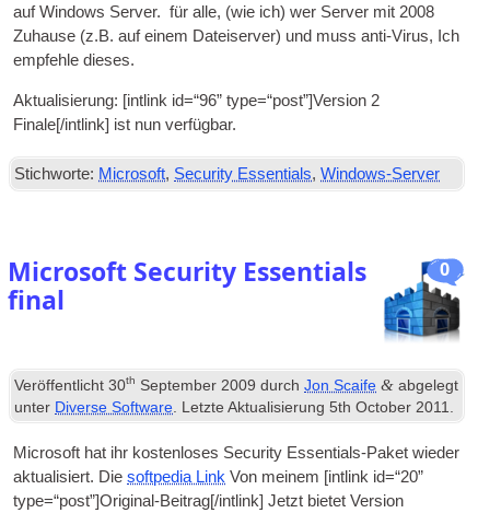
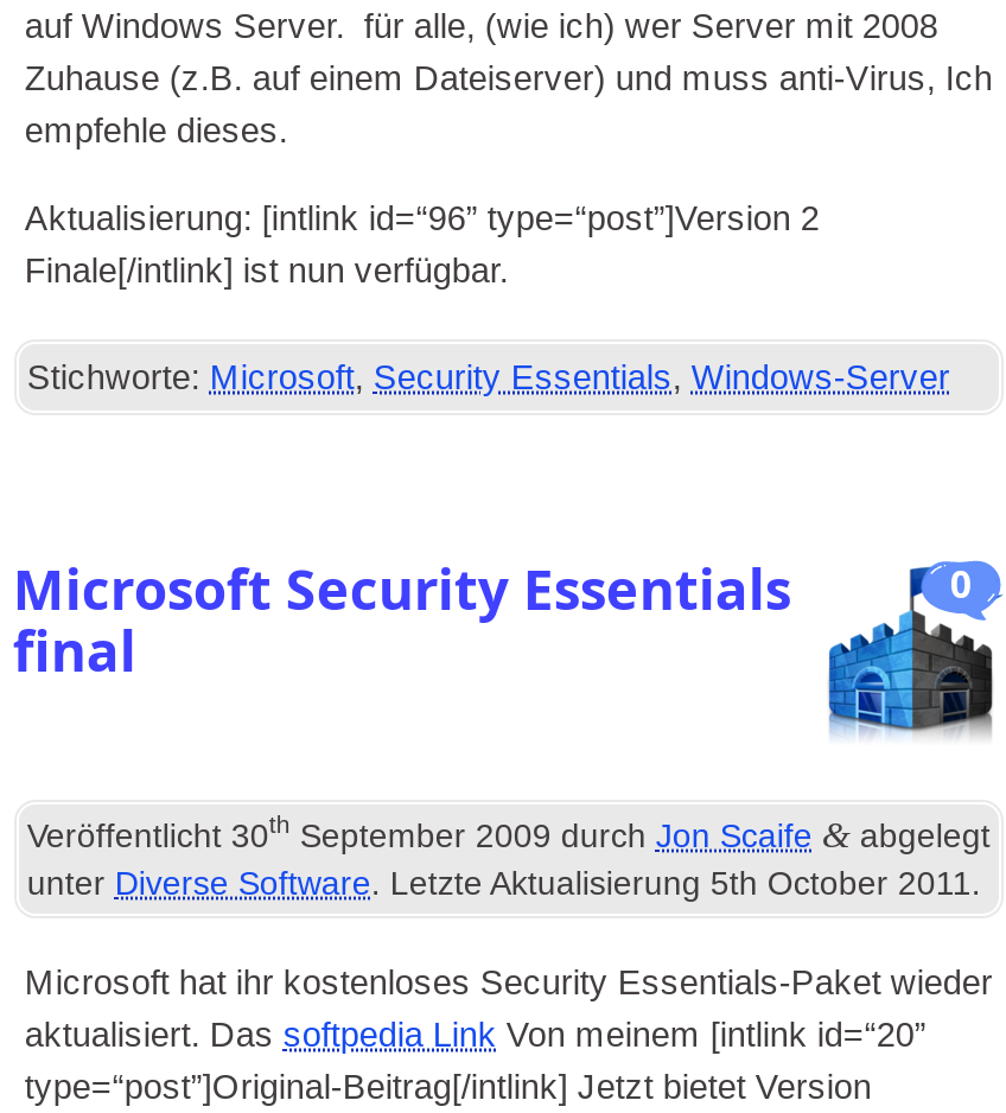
- aktualisiert. Die softpedia Link Von meinem [intlink id=“20”
+ aktualisiert. Das softpedia Link Von meinem [intlink id=“20”
